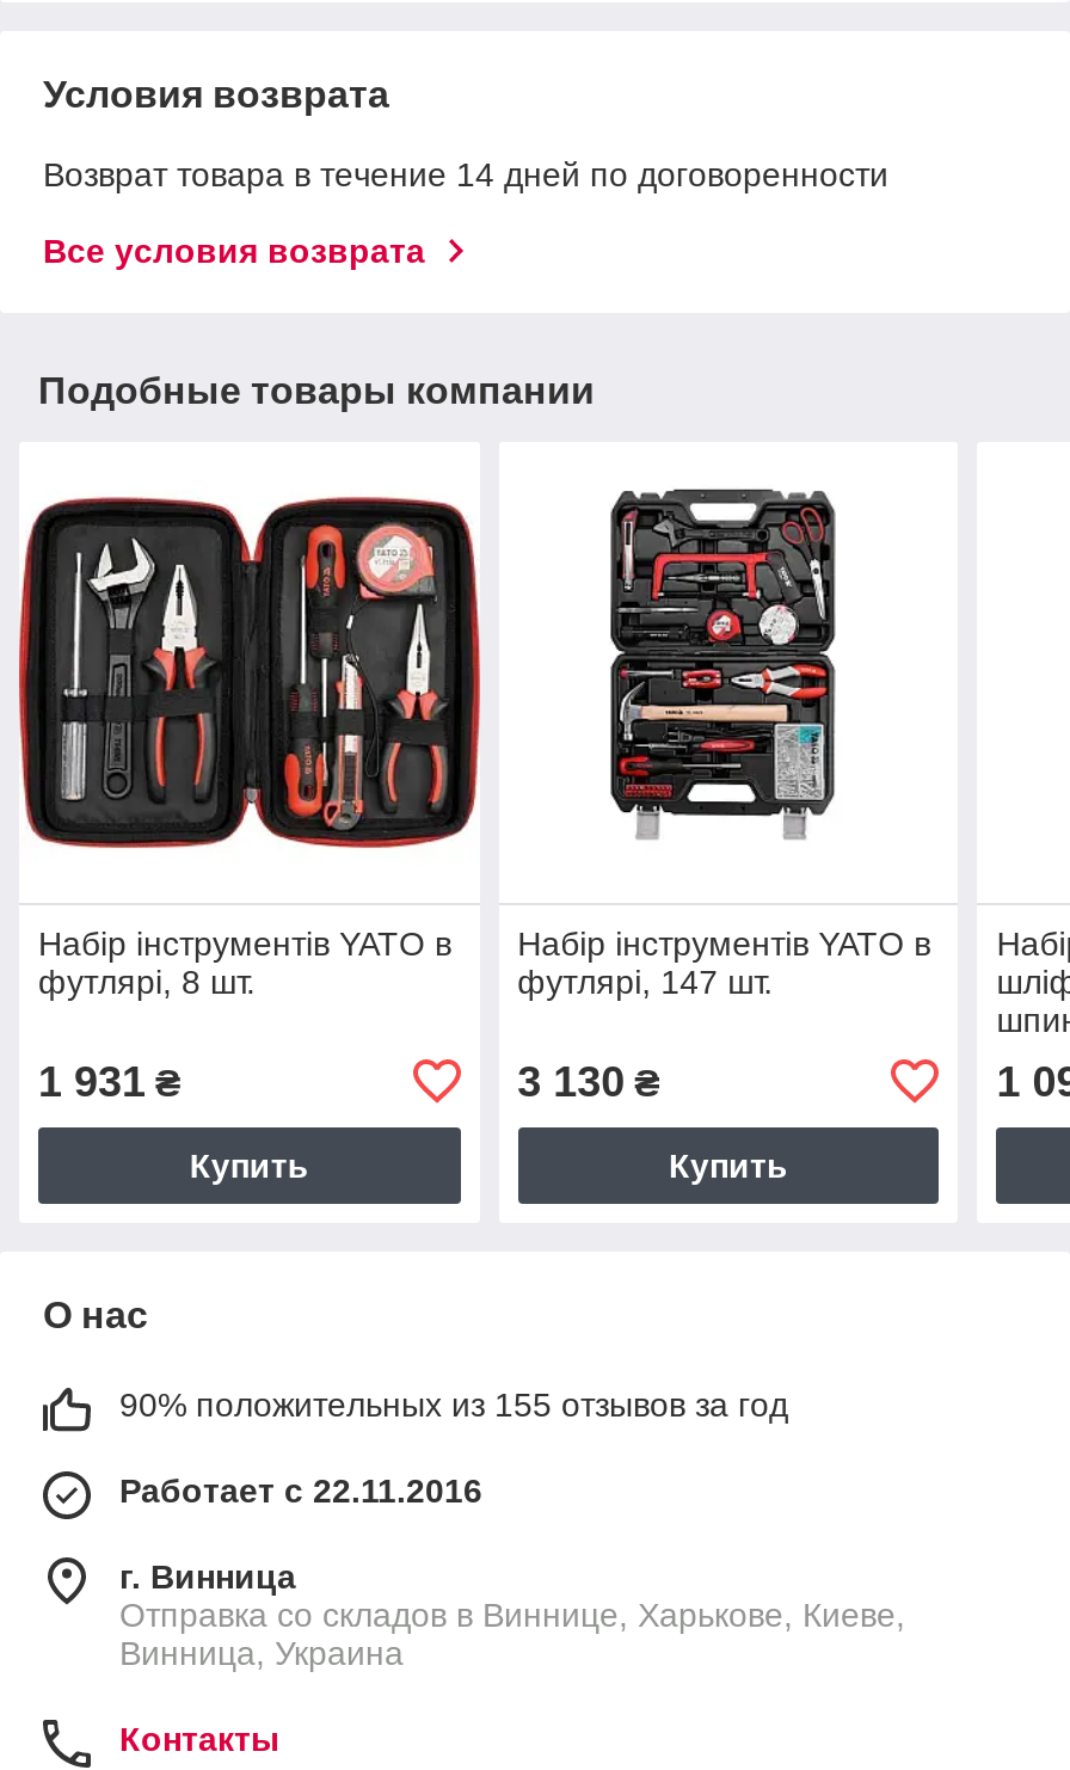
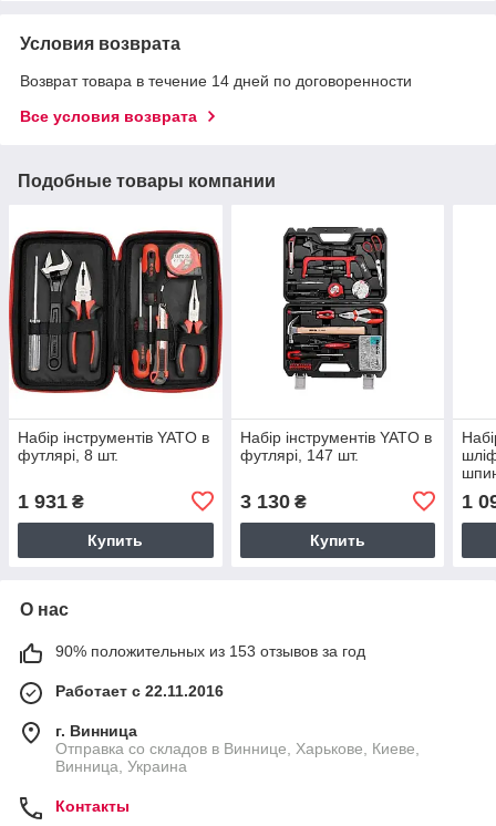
- 90% положительных из 155 отзывов за год
+ 90% положительных из 153 отзывов за год
